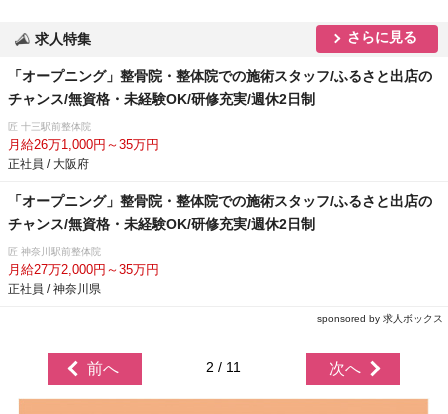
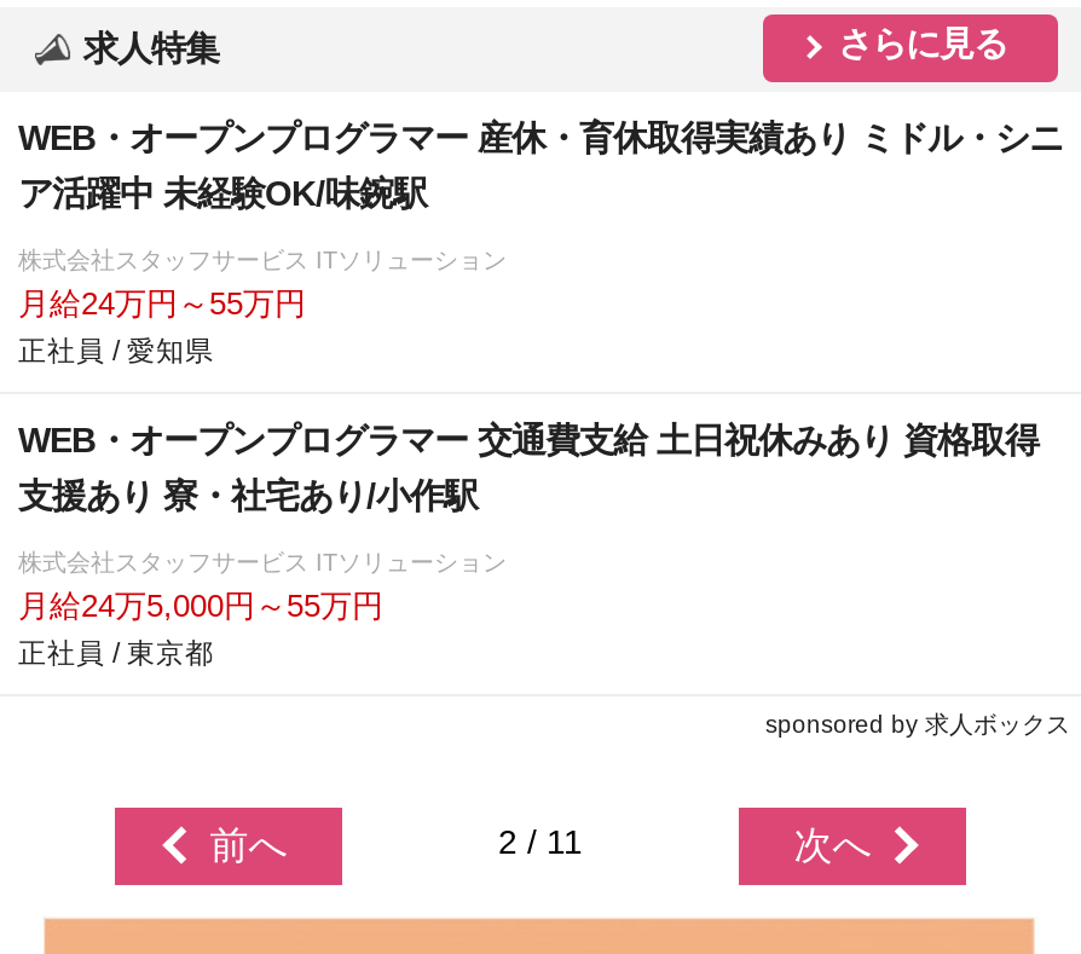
- 「オープニング」整骨院・整体院での施術スタッフ/ふるさと出店の
- チャンス/無資格・未経験OK/研修充実/週休2日制
+ WEB・オープンプログラマー 産休・育休取得実績あり ミドル・シニ
+ ア活躍中 未経験OK/味鋺駅

- 匠 十三駅前整体院
- 月給26万1,000円～35万円
- 正社員 / 大阪府
+ 株式会社スタッフサービス ITソリューション
+ 月給24万円～55万円
+ 正社員 / 愛知県

- 「オープニング」整骨院・整体院での施術スタッフ/ふるさと出店の
- チャンス/無資格・未経験OK/研修充実/週休2日制
+ WEB・オープンプログラマー 交通費支給 土日祝休みあり 資格取得
+ 支援あり 寮・社宅あり/小作駅

- 匠 神奈川駅前整体院
- 月給27万2,000円～35万円
- 正社員 / 神奈川県
+ 株式会社スタッフサービス ITソリューション
+ 月給24万5,000円～55万円
+ 正社員 / 東京都
